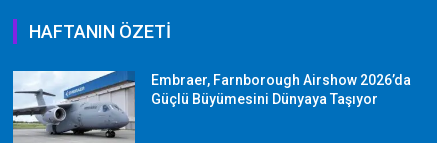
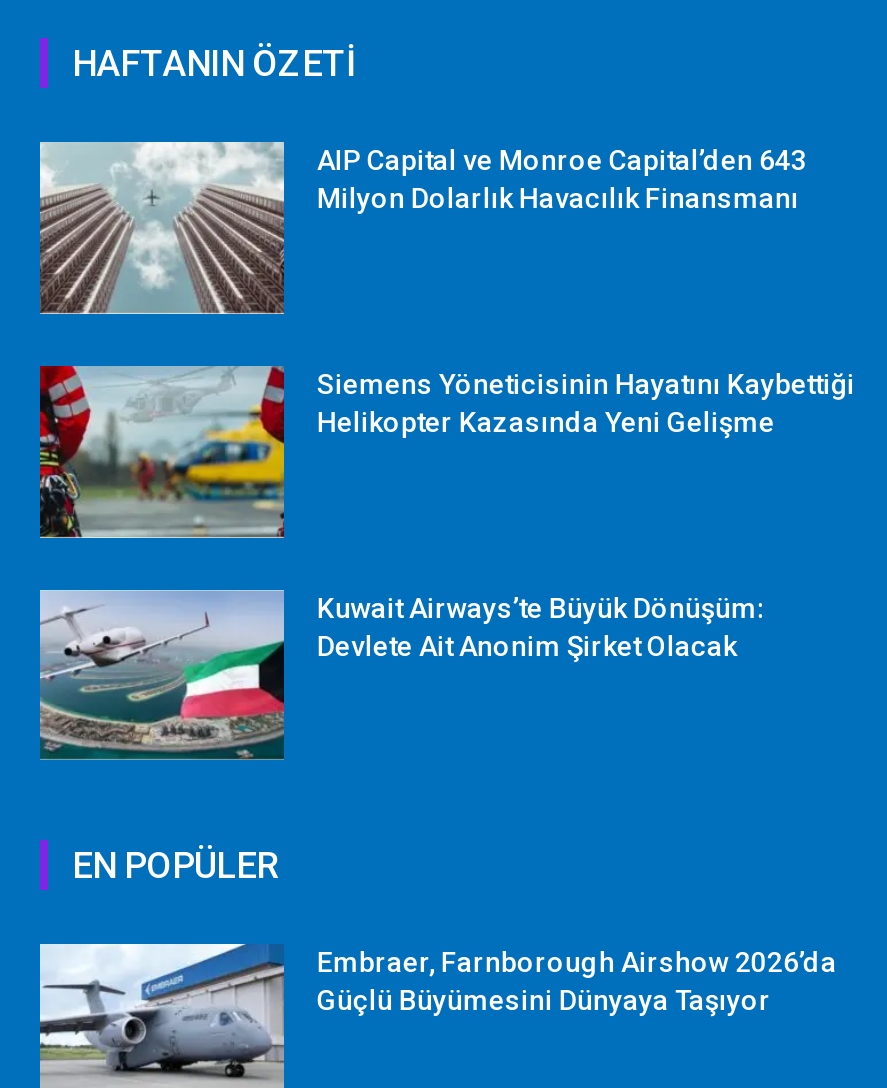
+ [image]
+ AIP Capital ve Monroe Capital’den 643
+ Milyon Dolarlık Havacılık Finansmanı

+ [image]
+ Siemens Yöneticisinin Hayatını Kaybettiği
+ Helikopter Kazasında Yeni Gelişme

+ [image]
+ Kuwait Airways’te Büyük Dönüşüm:
+ Devlete Ait Anonim Şirket Olacak

+ EN POPÜLER
